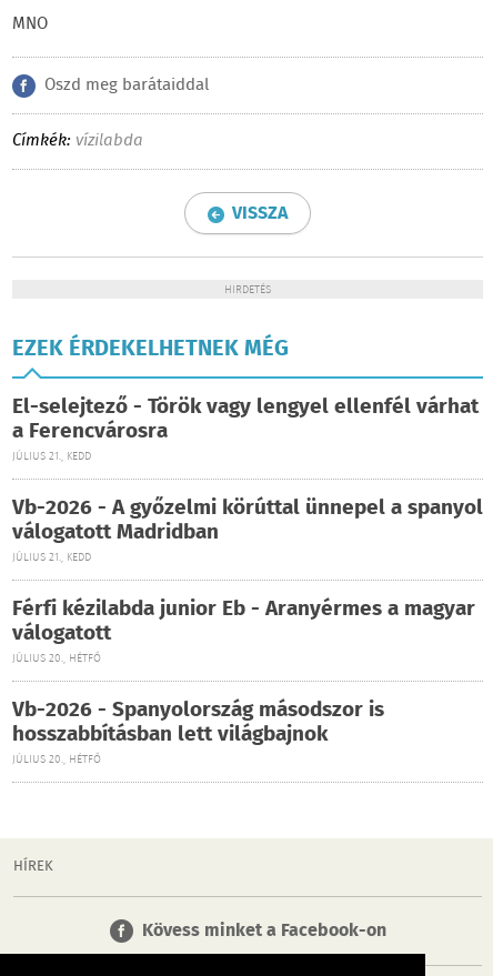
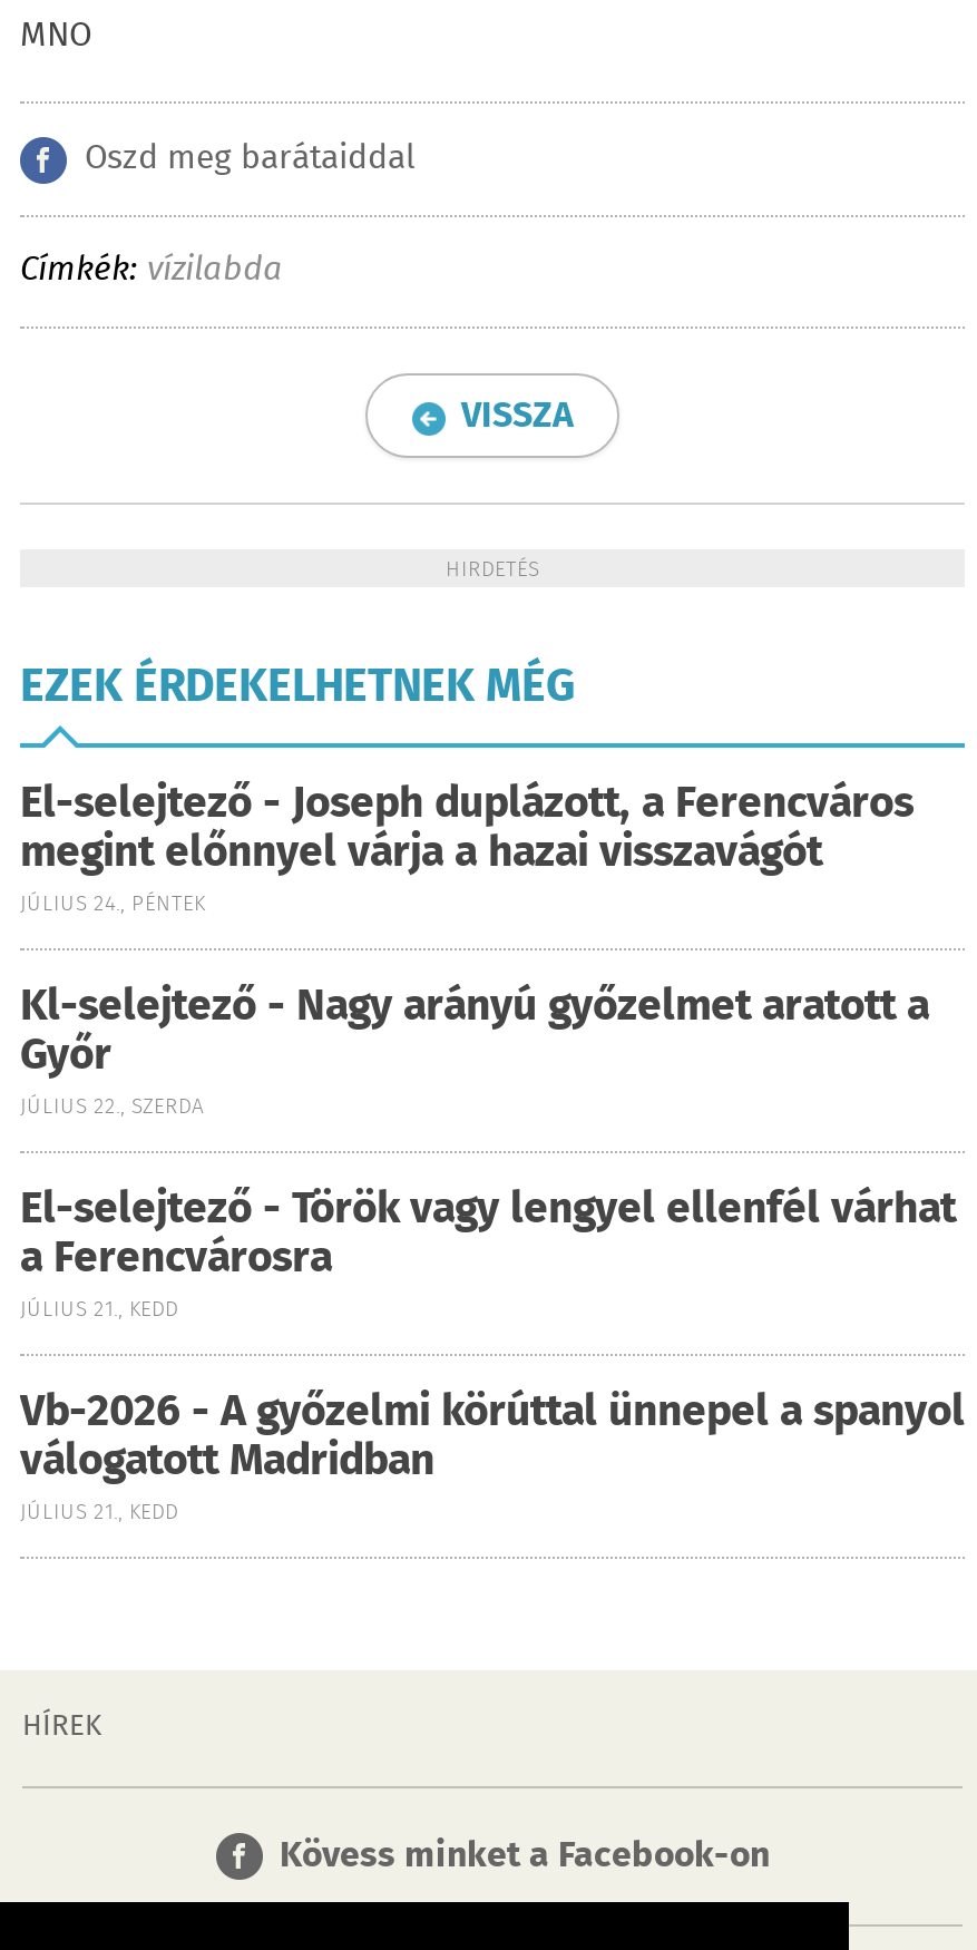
+ El-selejtező - Joseph duplázott, a Ferencváros
+ megint előnnyel várja a hazai visszavágót
+ JÚLIUS 24., PÉNTEK
+ Kl-selejtező - Nagy arányú győzelmet aratott a
+ Győr
+ JÚLIUS 22., SZERDA

moved down: El-selejtező - Török vagy lengyel ellenfél várhat | a Ferencvárosra | JÚLIUS 21., KEDD | Vb-2026 - A győzelmi körúttal ünnepel a spanyol | válogatott Madridban | JÚLIUS 21., KEDD

- Férfi kézilabda junior Eb - Aranyérmes a magyar
- válogatott
- JÚLIUS 20., HÉTFŐ
- Vb-2026 - Spanyolország másodszor is
- hosszabbításban lett világbajnok
- JÚLIUS 20., HÉTFŐ
